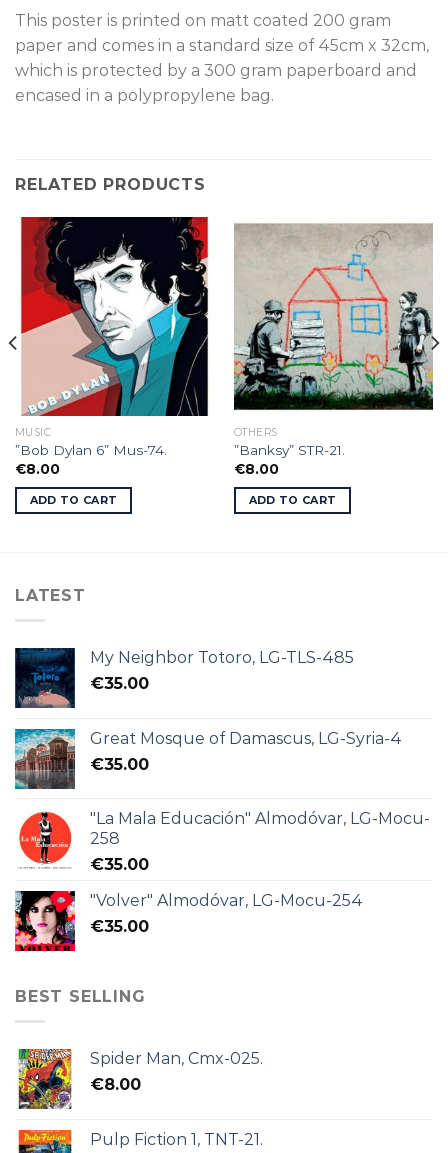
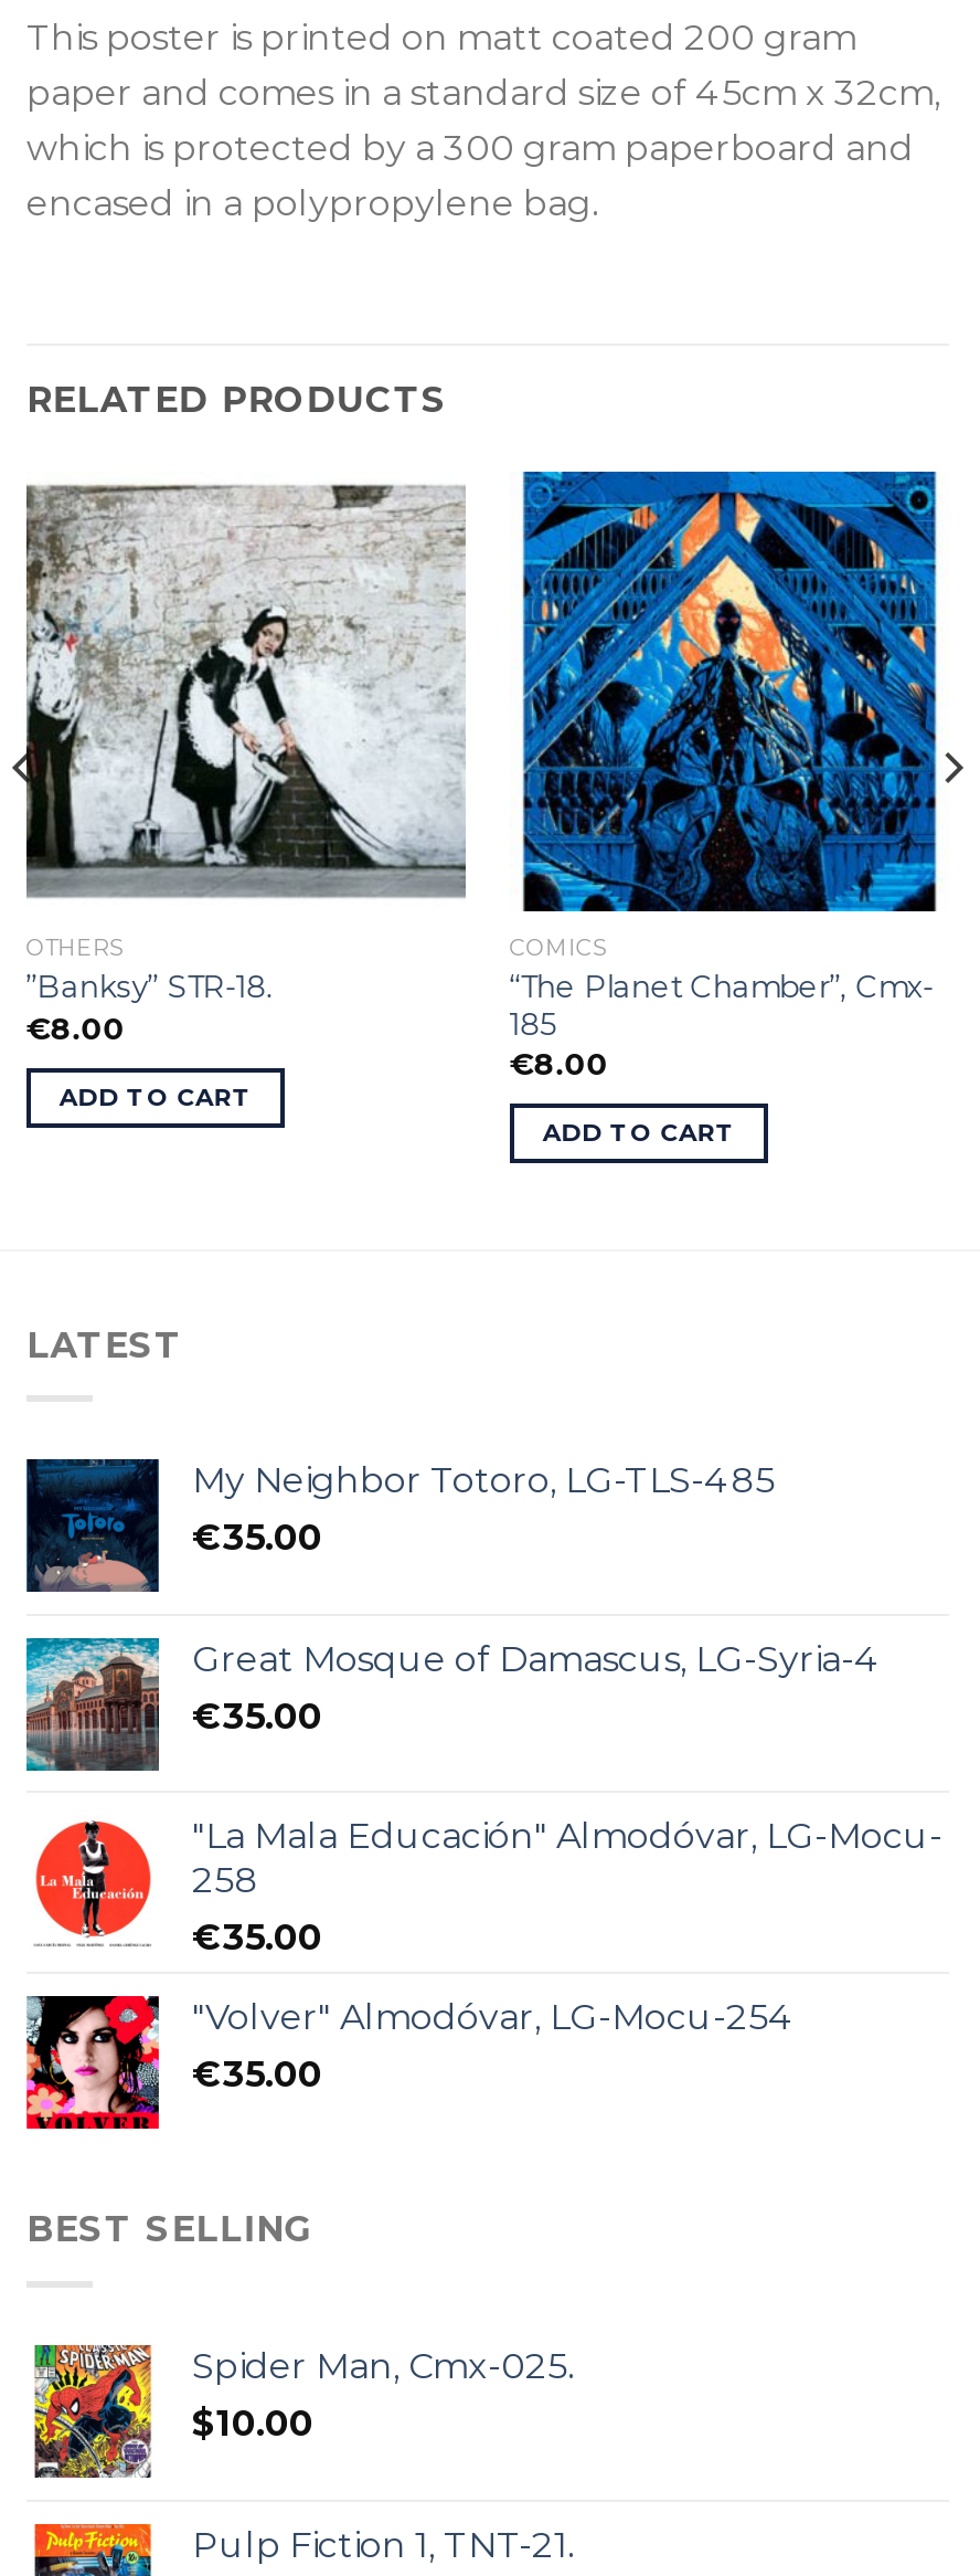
- [image]
- MUSIC
- ”Bob Dylan 6” Mus-74.
+ [image]
+ OTHERS
+ ”Banksy” STR-18.

- [image]
- OTHERS
- ”Banksy” STR-21.
+ [image]
+ COMICS
+ “The Planet Chamber”, Cmx-
+ 185

- €8.00
+ $10.00
